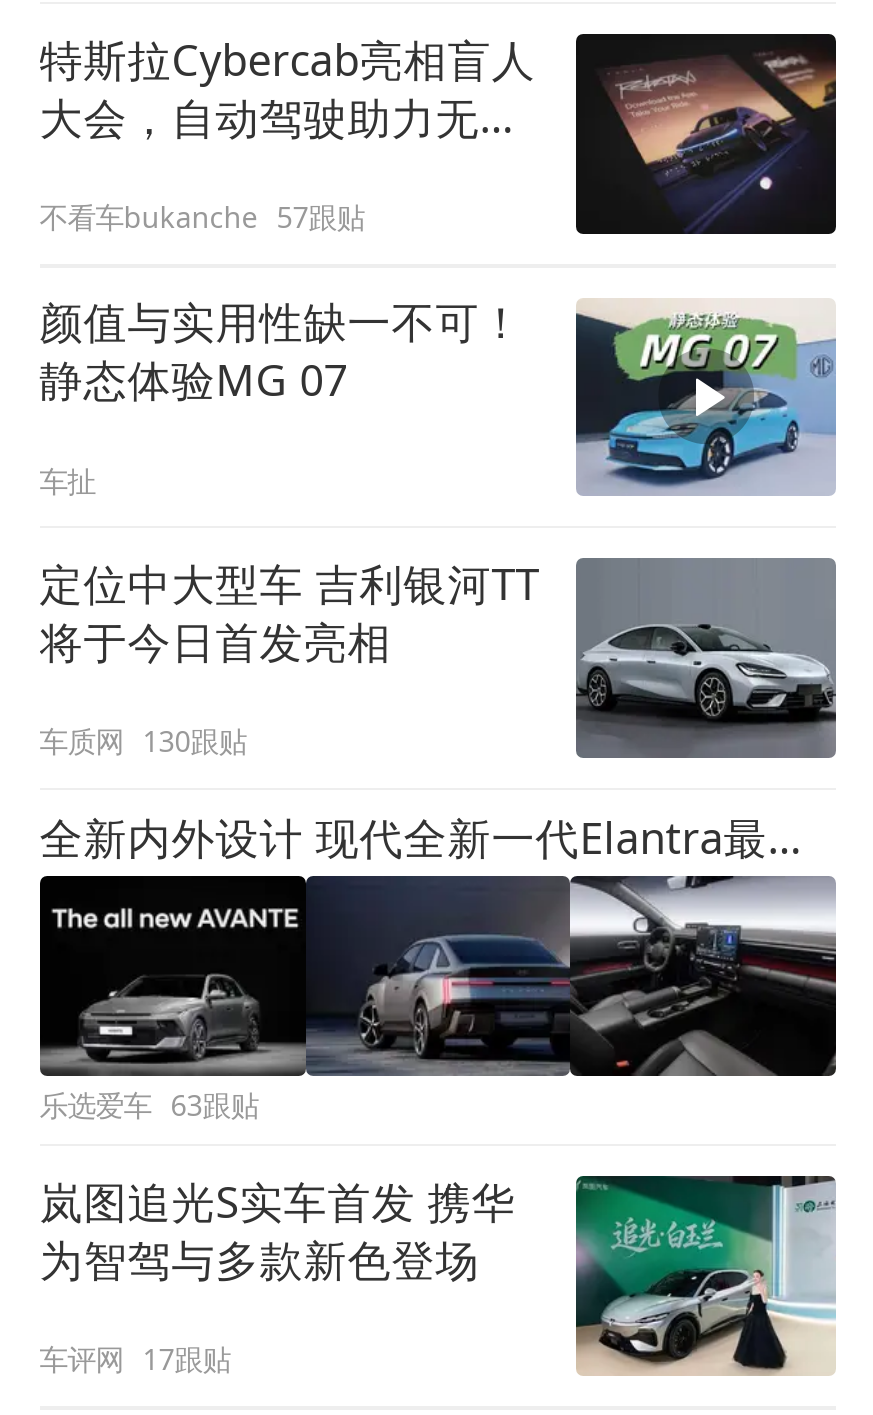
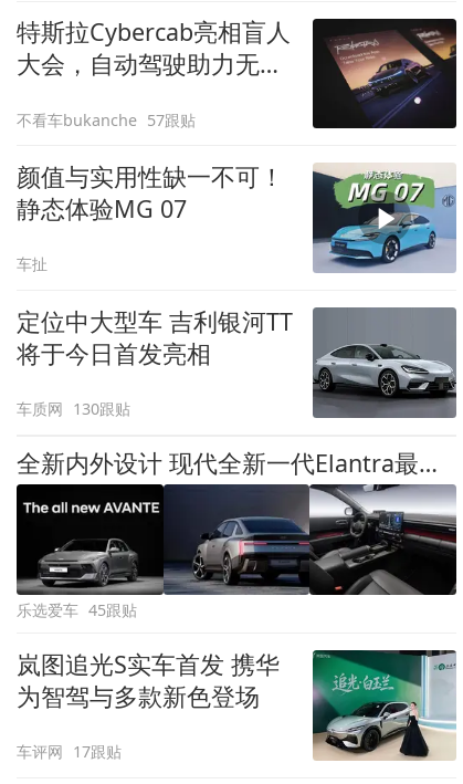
- 乐选爱车 63跟贴
+ 乐选爱车 45跟贴
